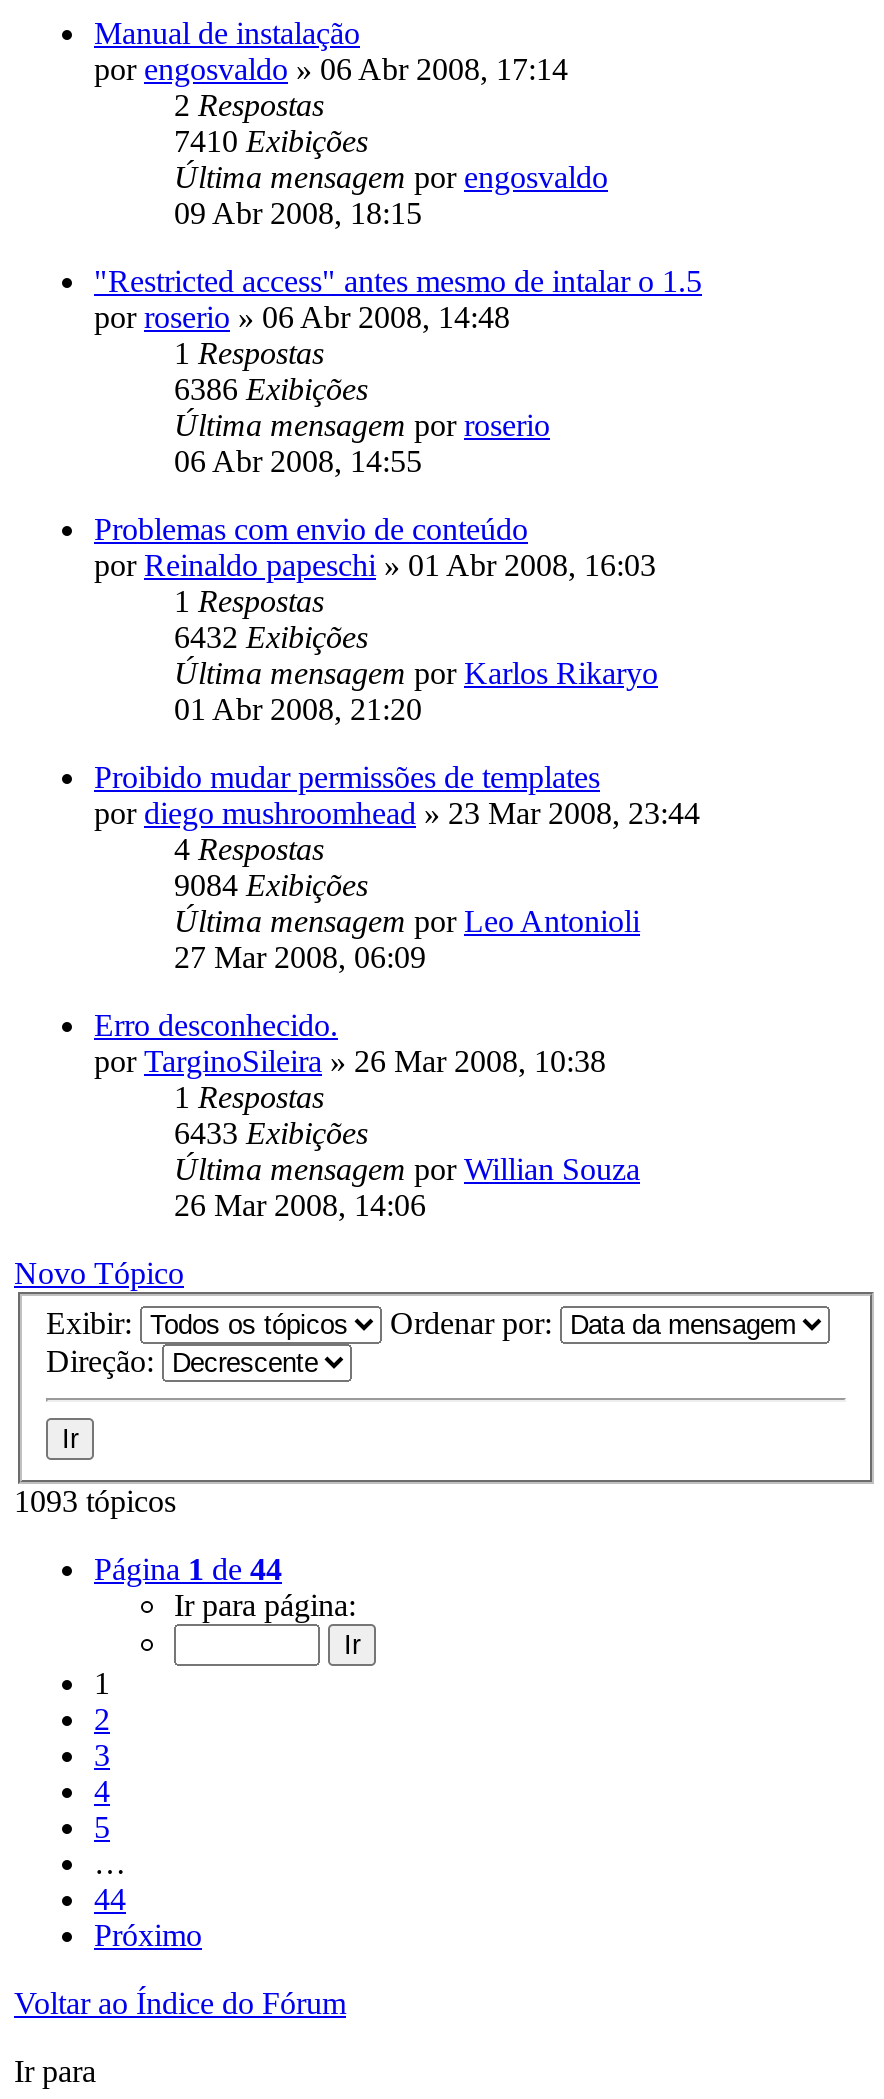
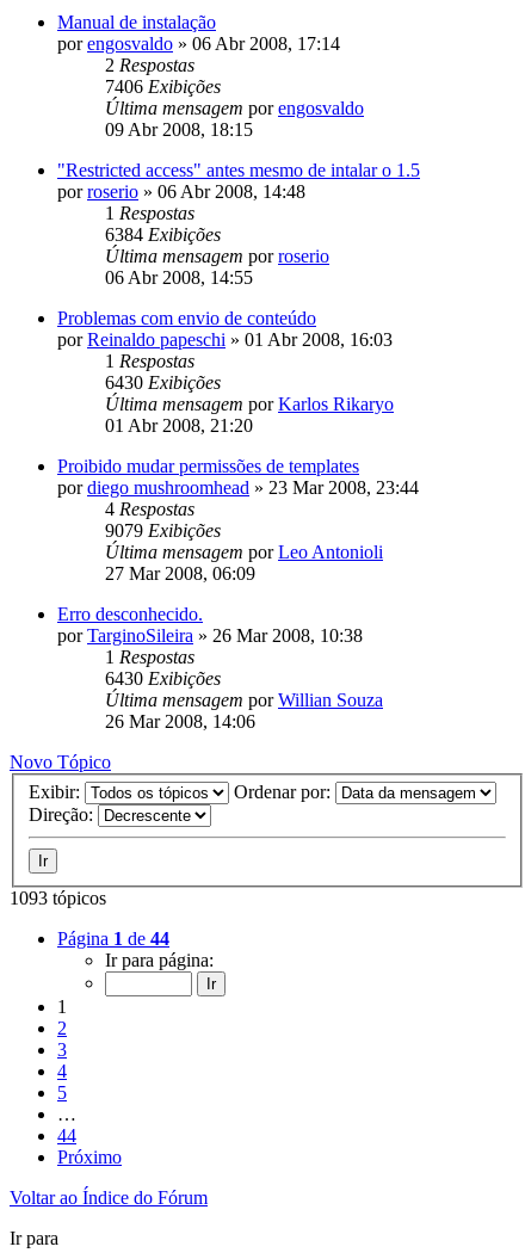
- 7410Exibições
+ 7406Exibições

- 6386Exibições
+ 6384Exibições

- 6432 Exibições
+ 6430 Exibições

- 9084Exibições
+ 9079Exibições

- 6433Exibições
+ 6430Exibições
